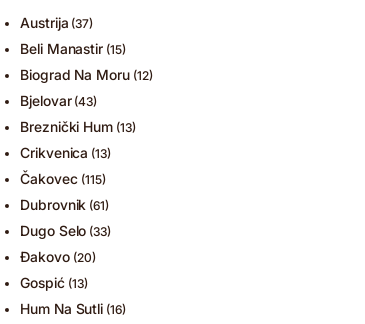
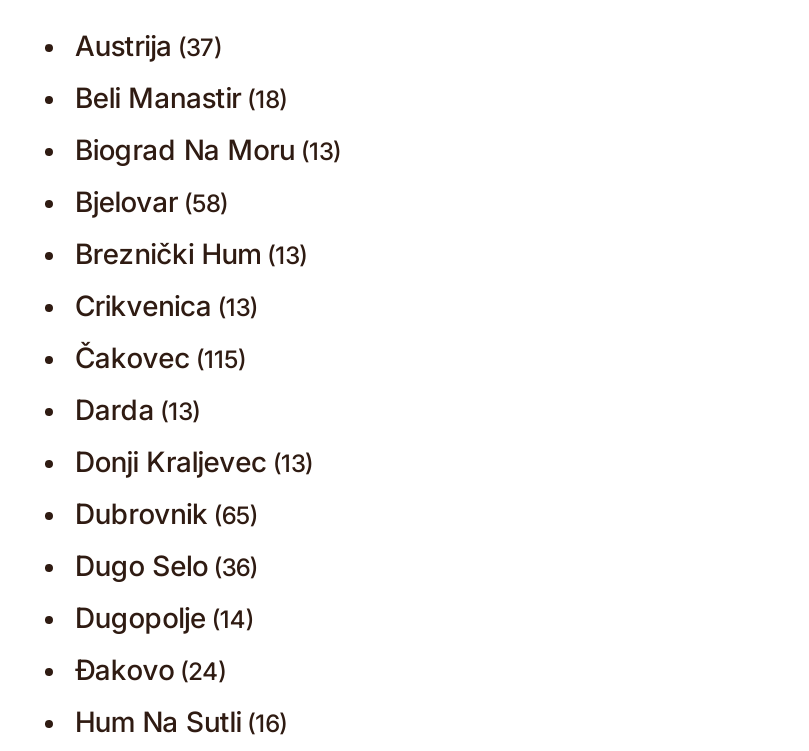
- Beli Manastir (15)
+ Beli Manastir (18)

- Biograd Na Moru (12)
+ Biograd Na Moru (13)

- Bjelovar (43)
+ Bjelovar (58)

- Dubrovnik (61)
- Dugo Selo (33)
- Đakovo (20)
- Gospić (13)
+ Darda (13)
+ Donji Kraljevec (13)
+ Dubrovnik (65)
+ Dugo Selo (36)
+ Dugopolje (14)
+ Đakovo (24)
